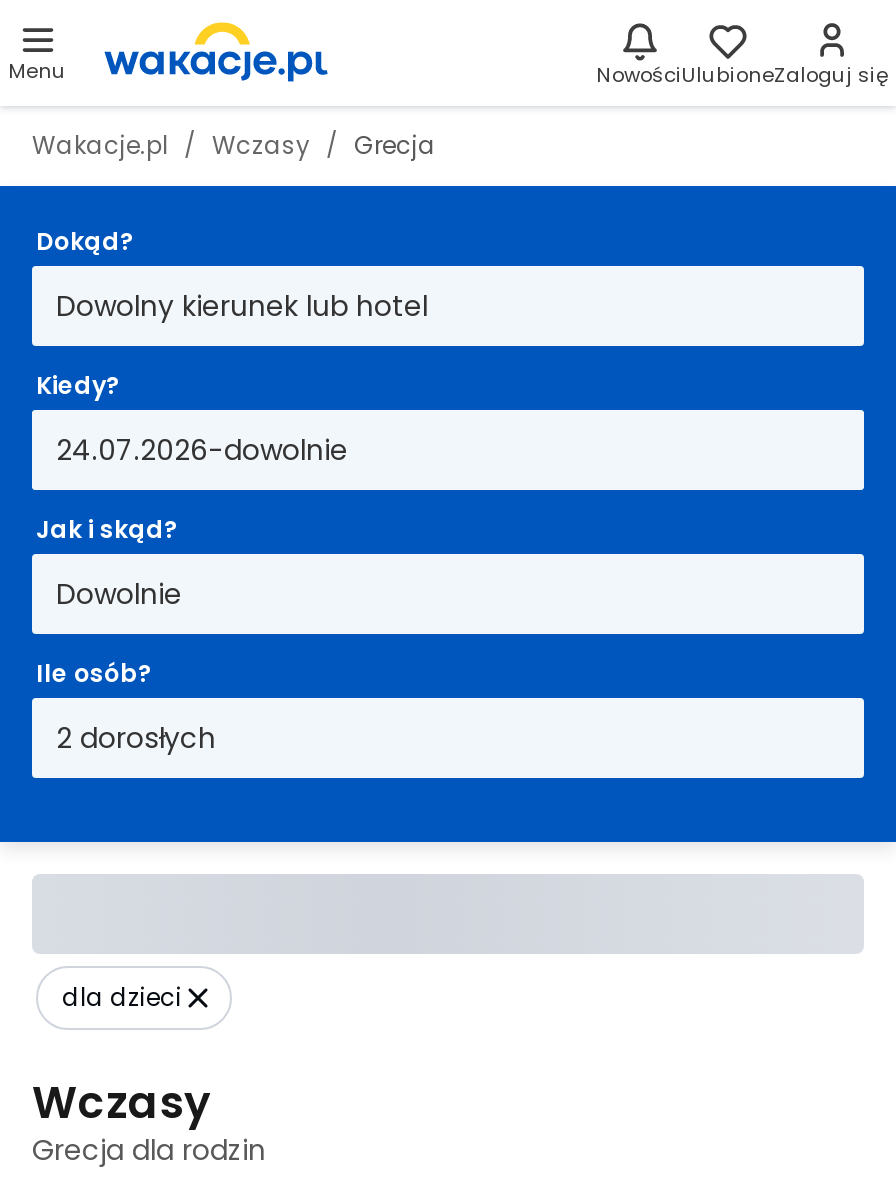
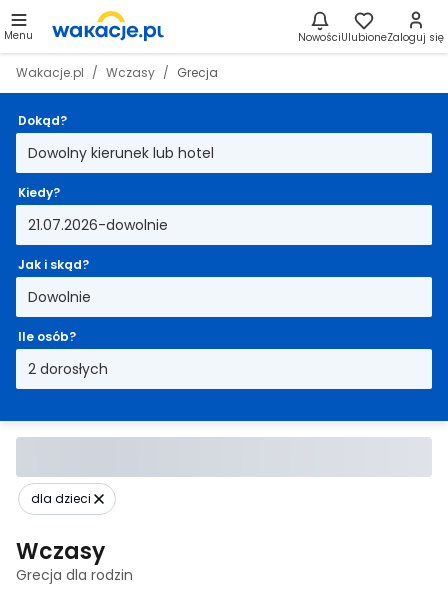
- 24.07.2026-dowolnie
+ 21.07.2026-dowolnie
